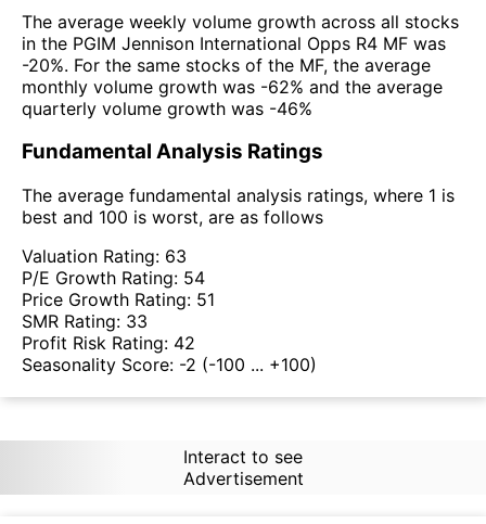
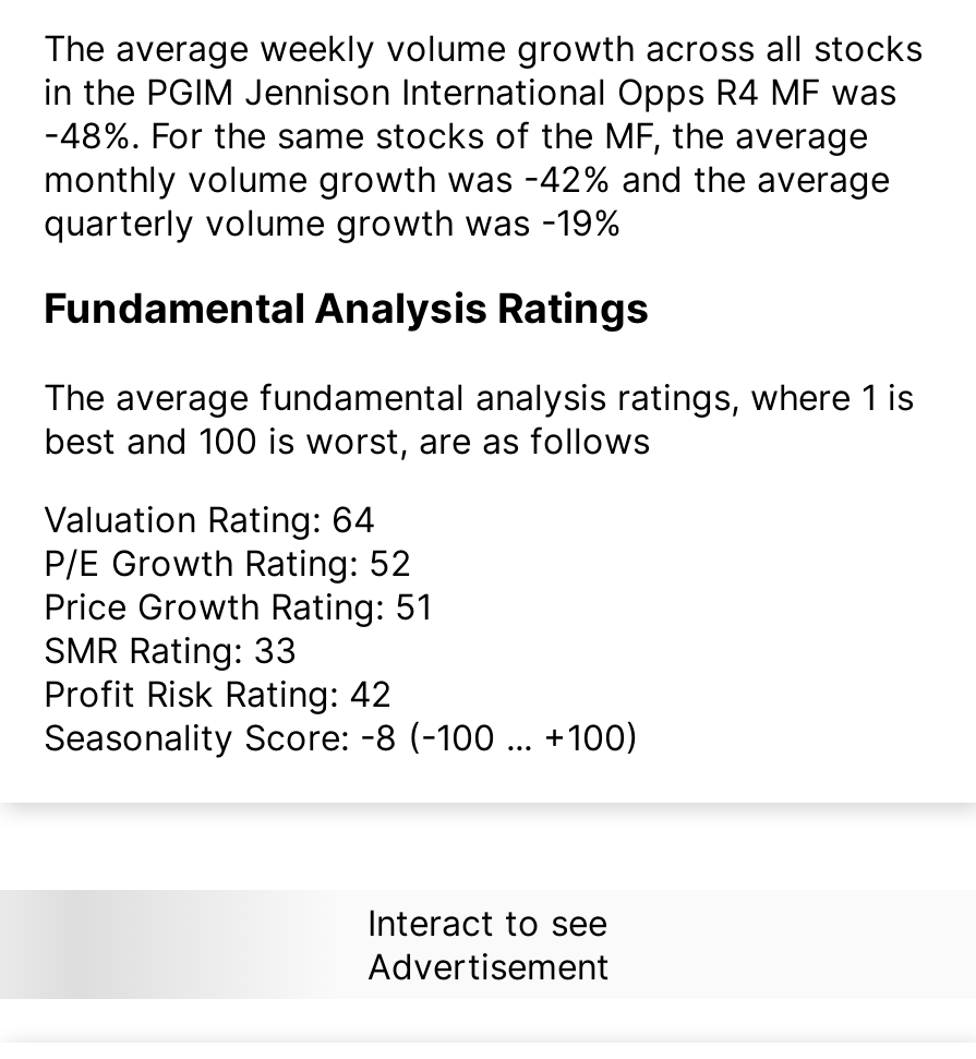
- -20%. For the same stocks of the MF, the average
+ -48%. For the same stocks of the MF, the average

- monthly volume growth was -62% and the average
+ monthly volume growth was -42% and the average

- quarterly volume growth was -46%
+ quarterly volume growth was -19%

- Valuation Rating: 63
+ Valuation Rating: 64

- P/E Growth Rating: 54
+ P/E Growth Rating: 52

- Seasonality Score: -2 (-100 ... +100)
+ Seasonality Score: -8 (-100 ... +100)
